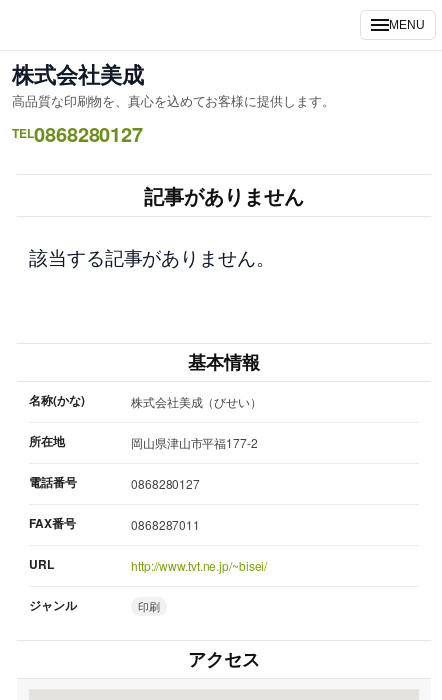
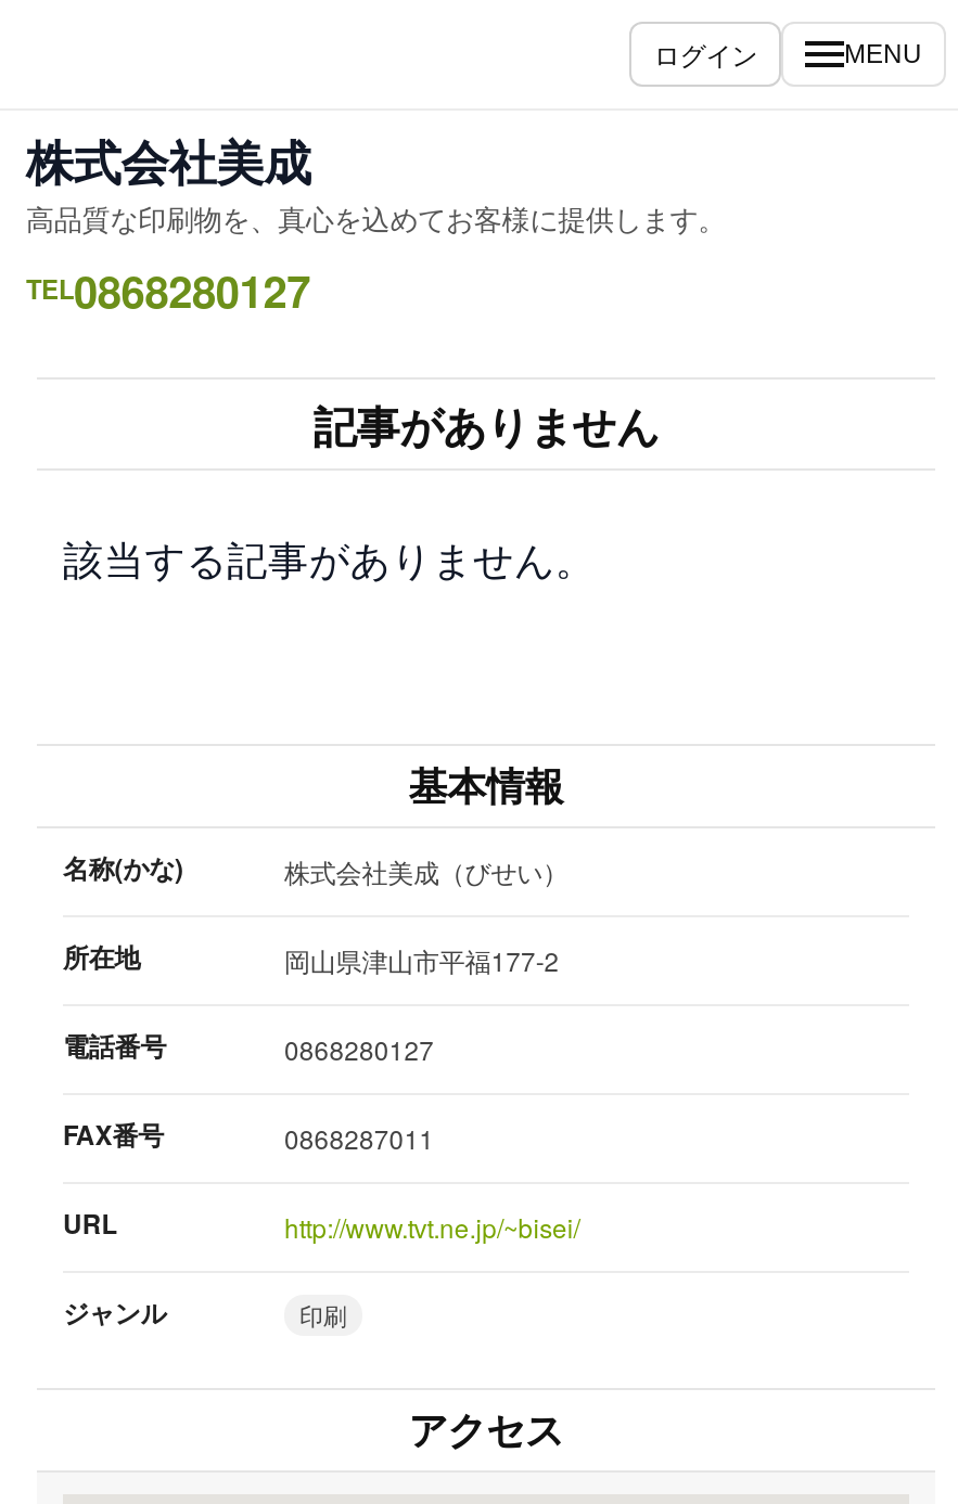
+ ログイン
